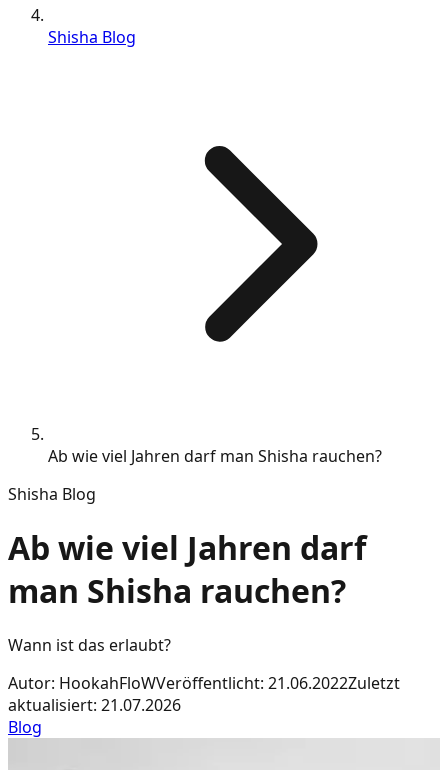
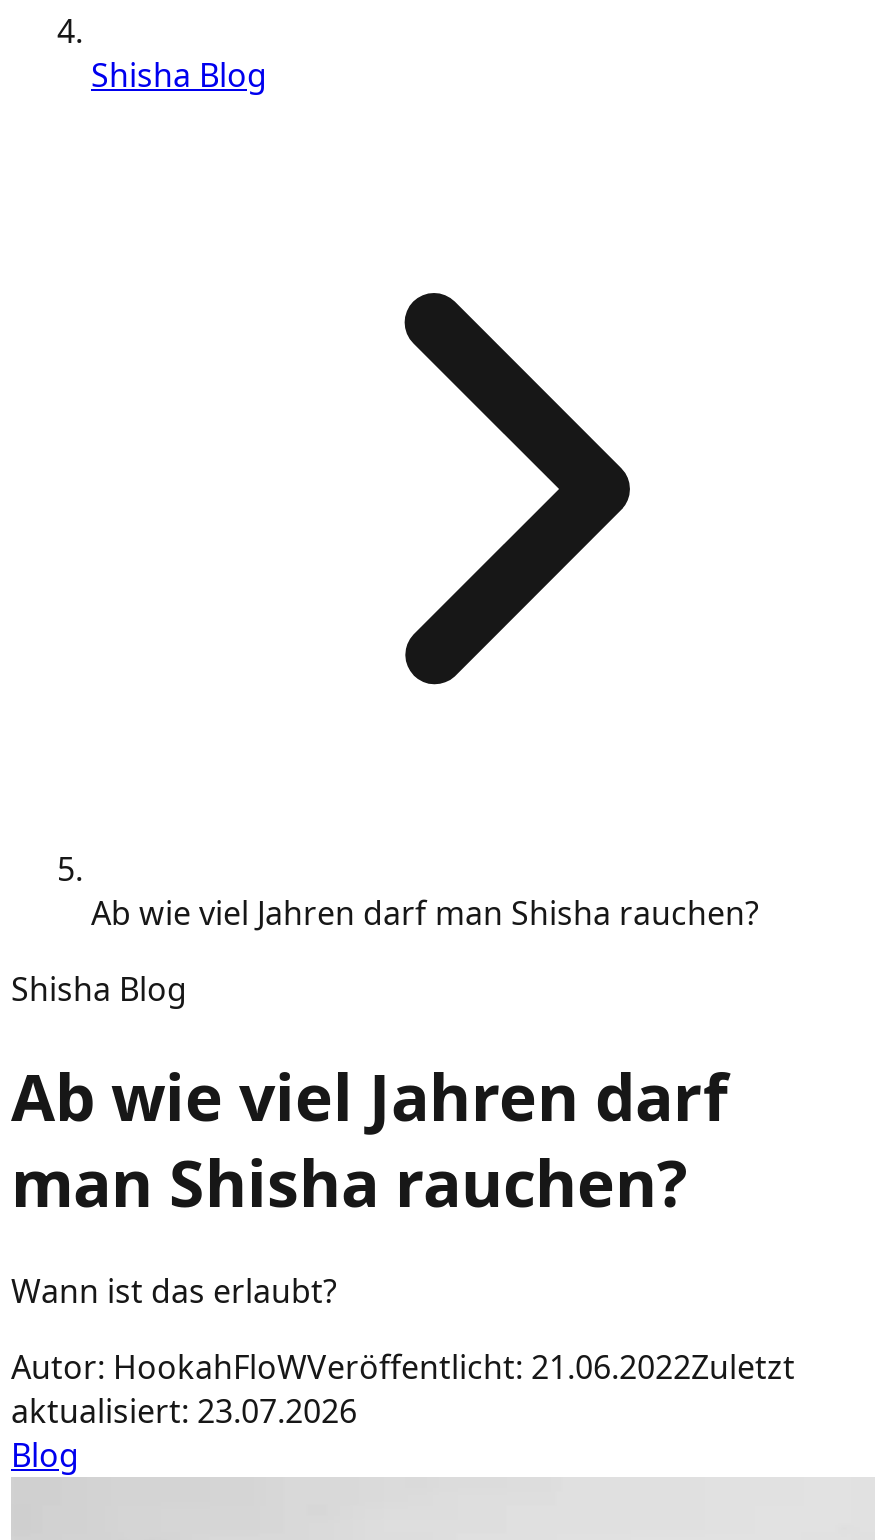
- aktualisiert: 21.07.2026
+ aktualisiert: 23.07.2026
